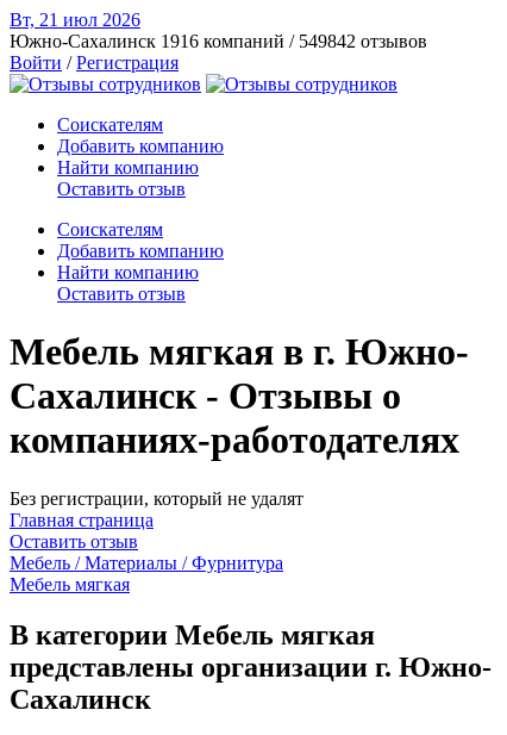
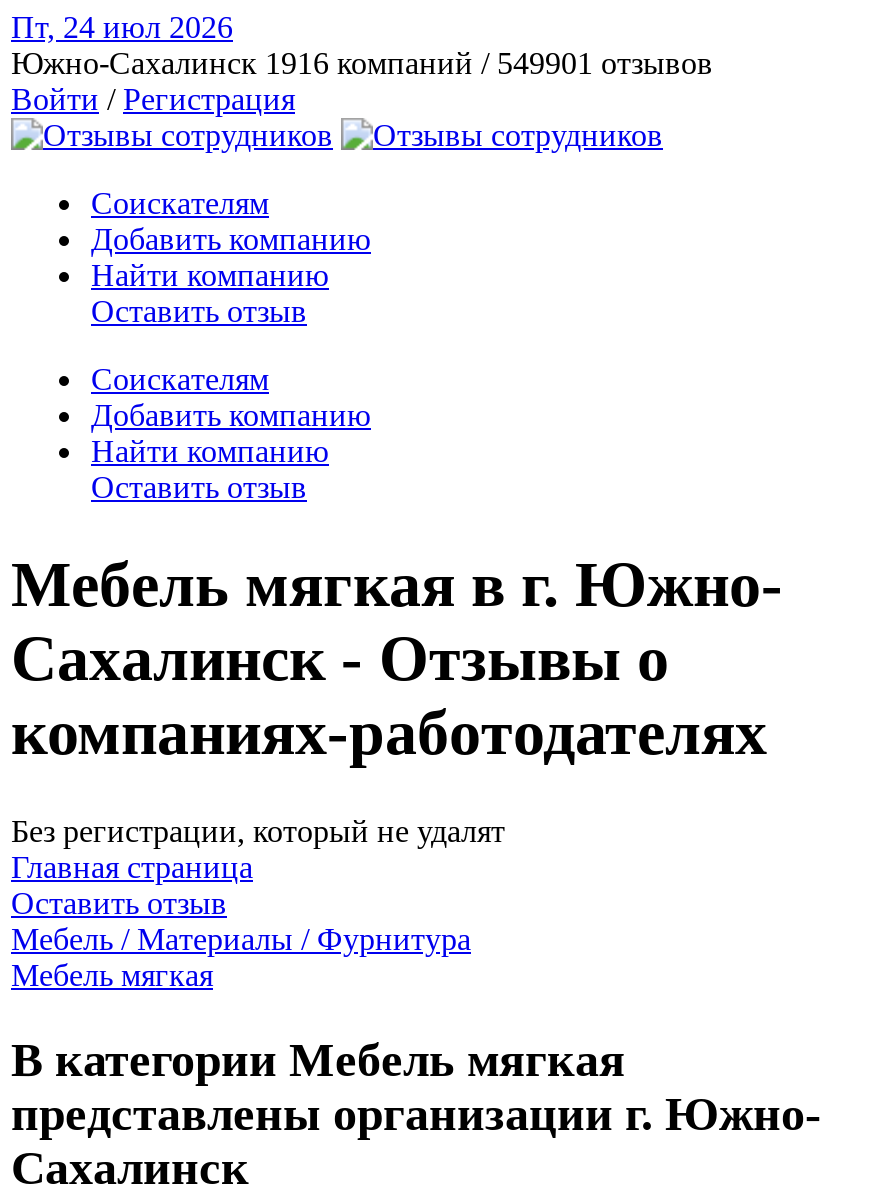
- Вт, 21 июл 2026
+ Пт, 24 июл 2026

- Южно-Сахалинск 1916 компаний / 549842 отзывов
+ Южно-Сахалинск 1916 компаний / 549901 отзывов
